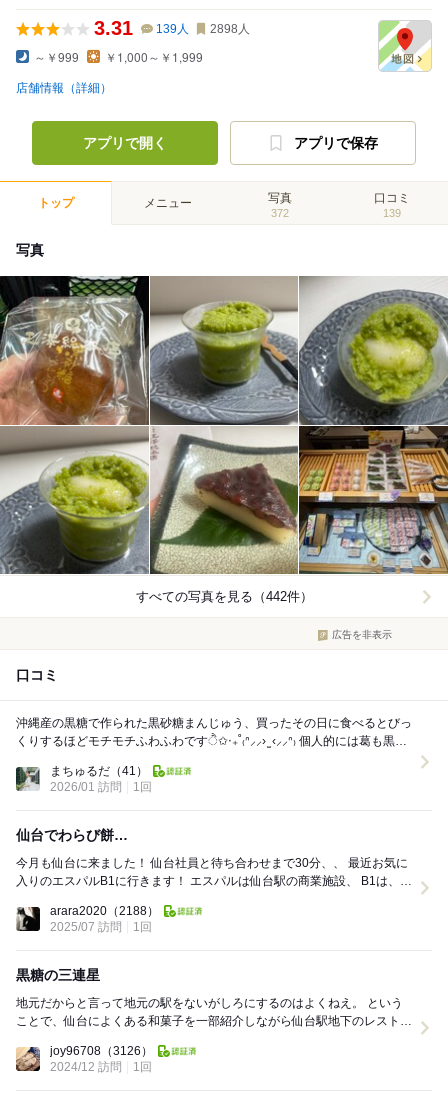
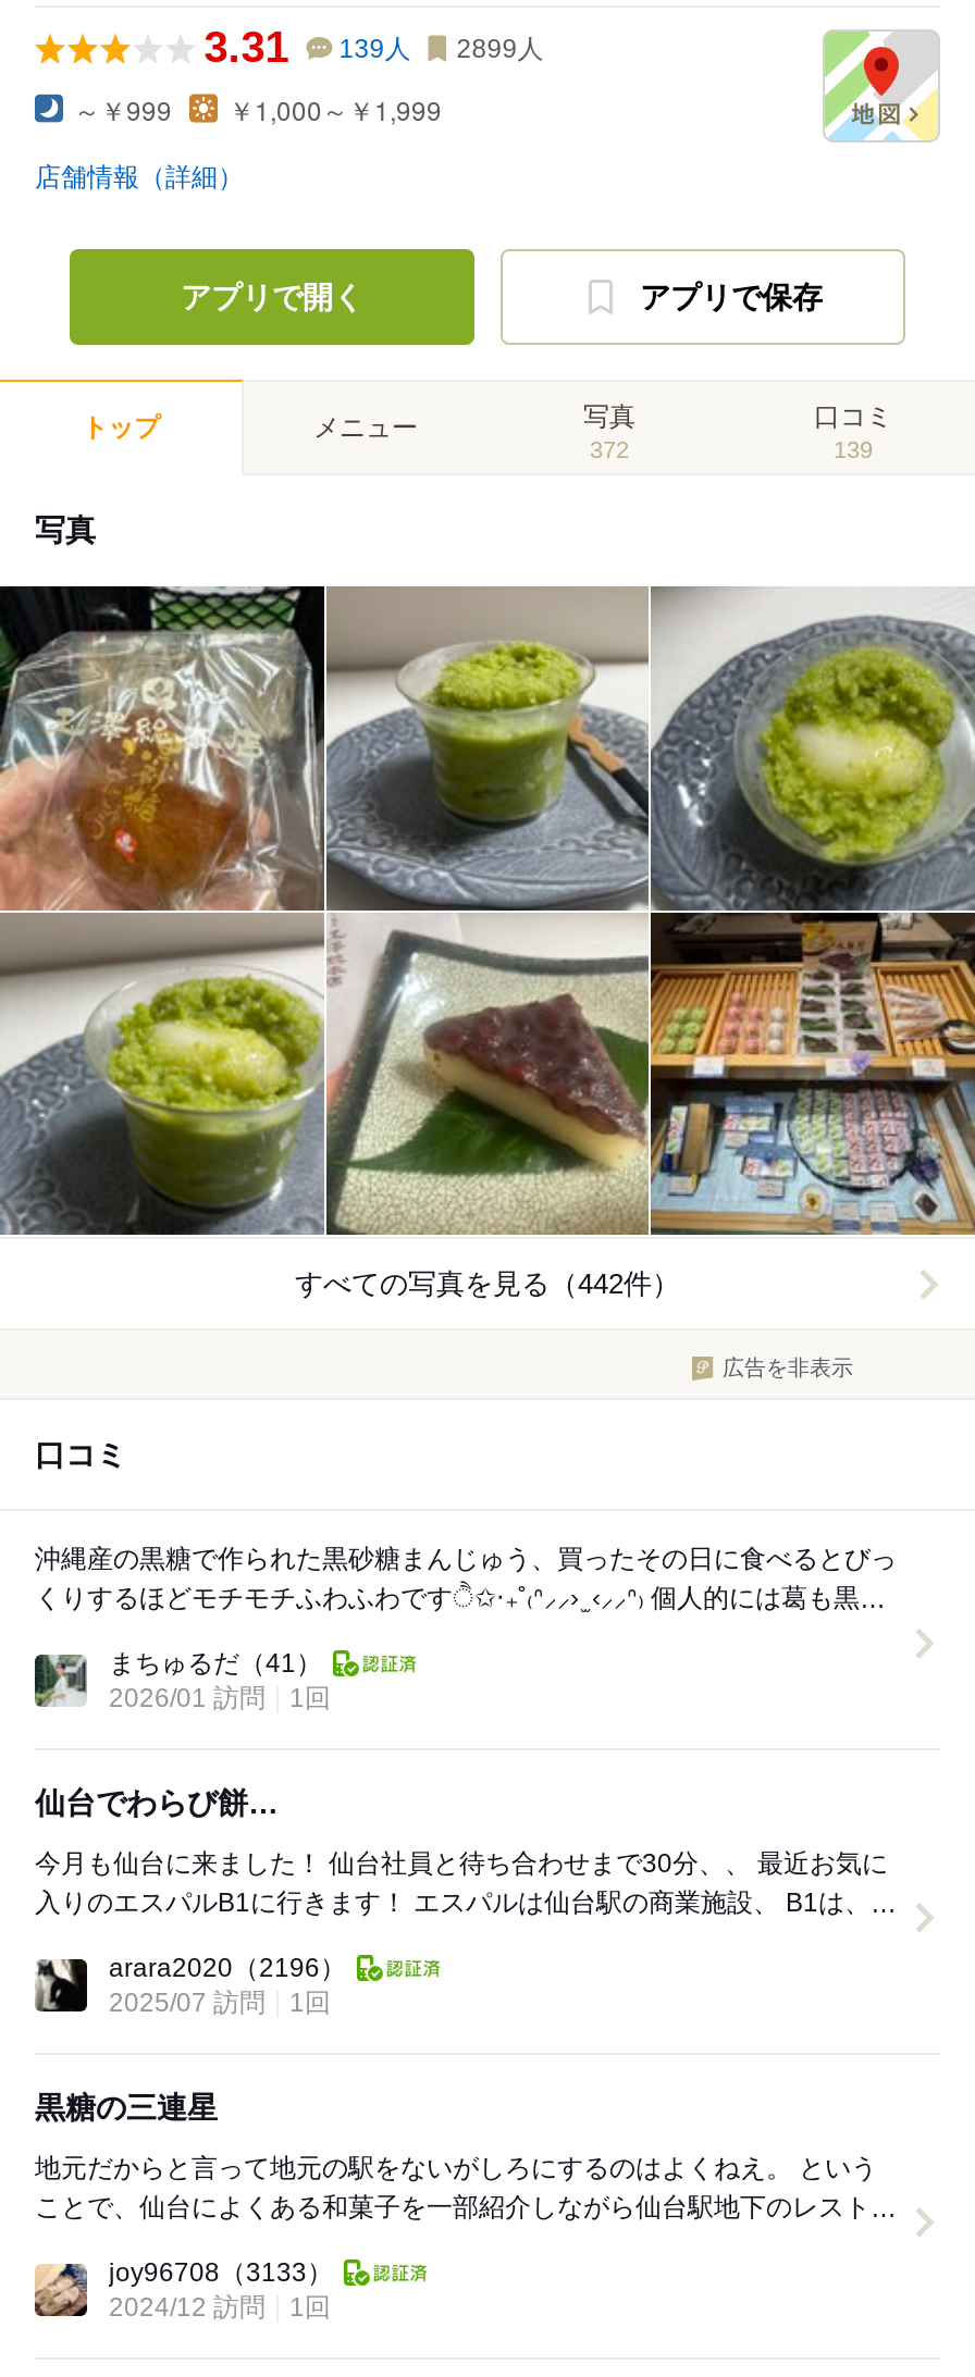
- 3.31 139人 2898人
+ 3.31 139人 2899人

- arara2020（2188）
+ arara2020（2196）

- joy96708（3126）
+ joy96708（3133）
